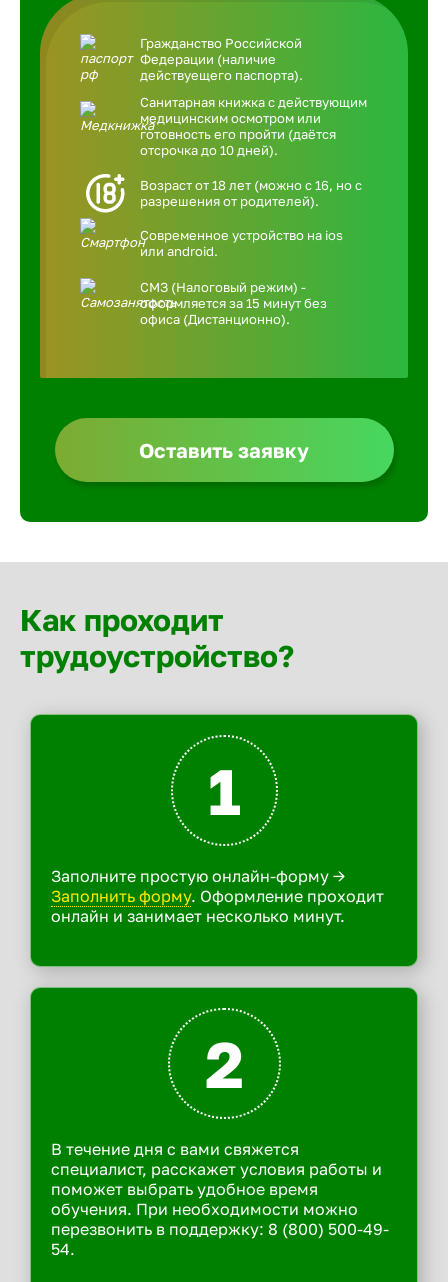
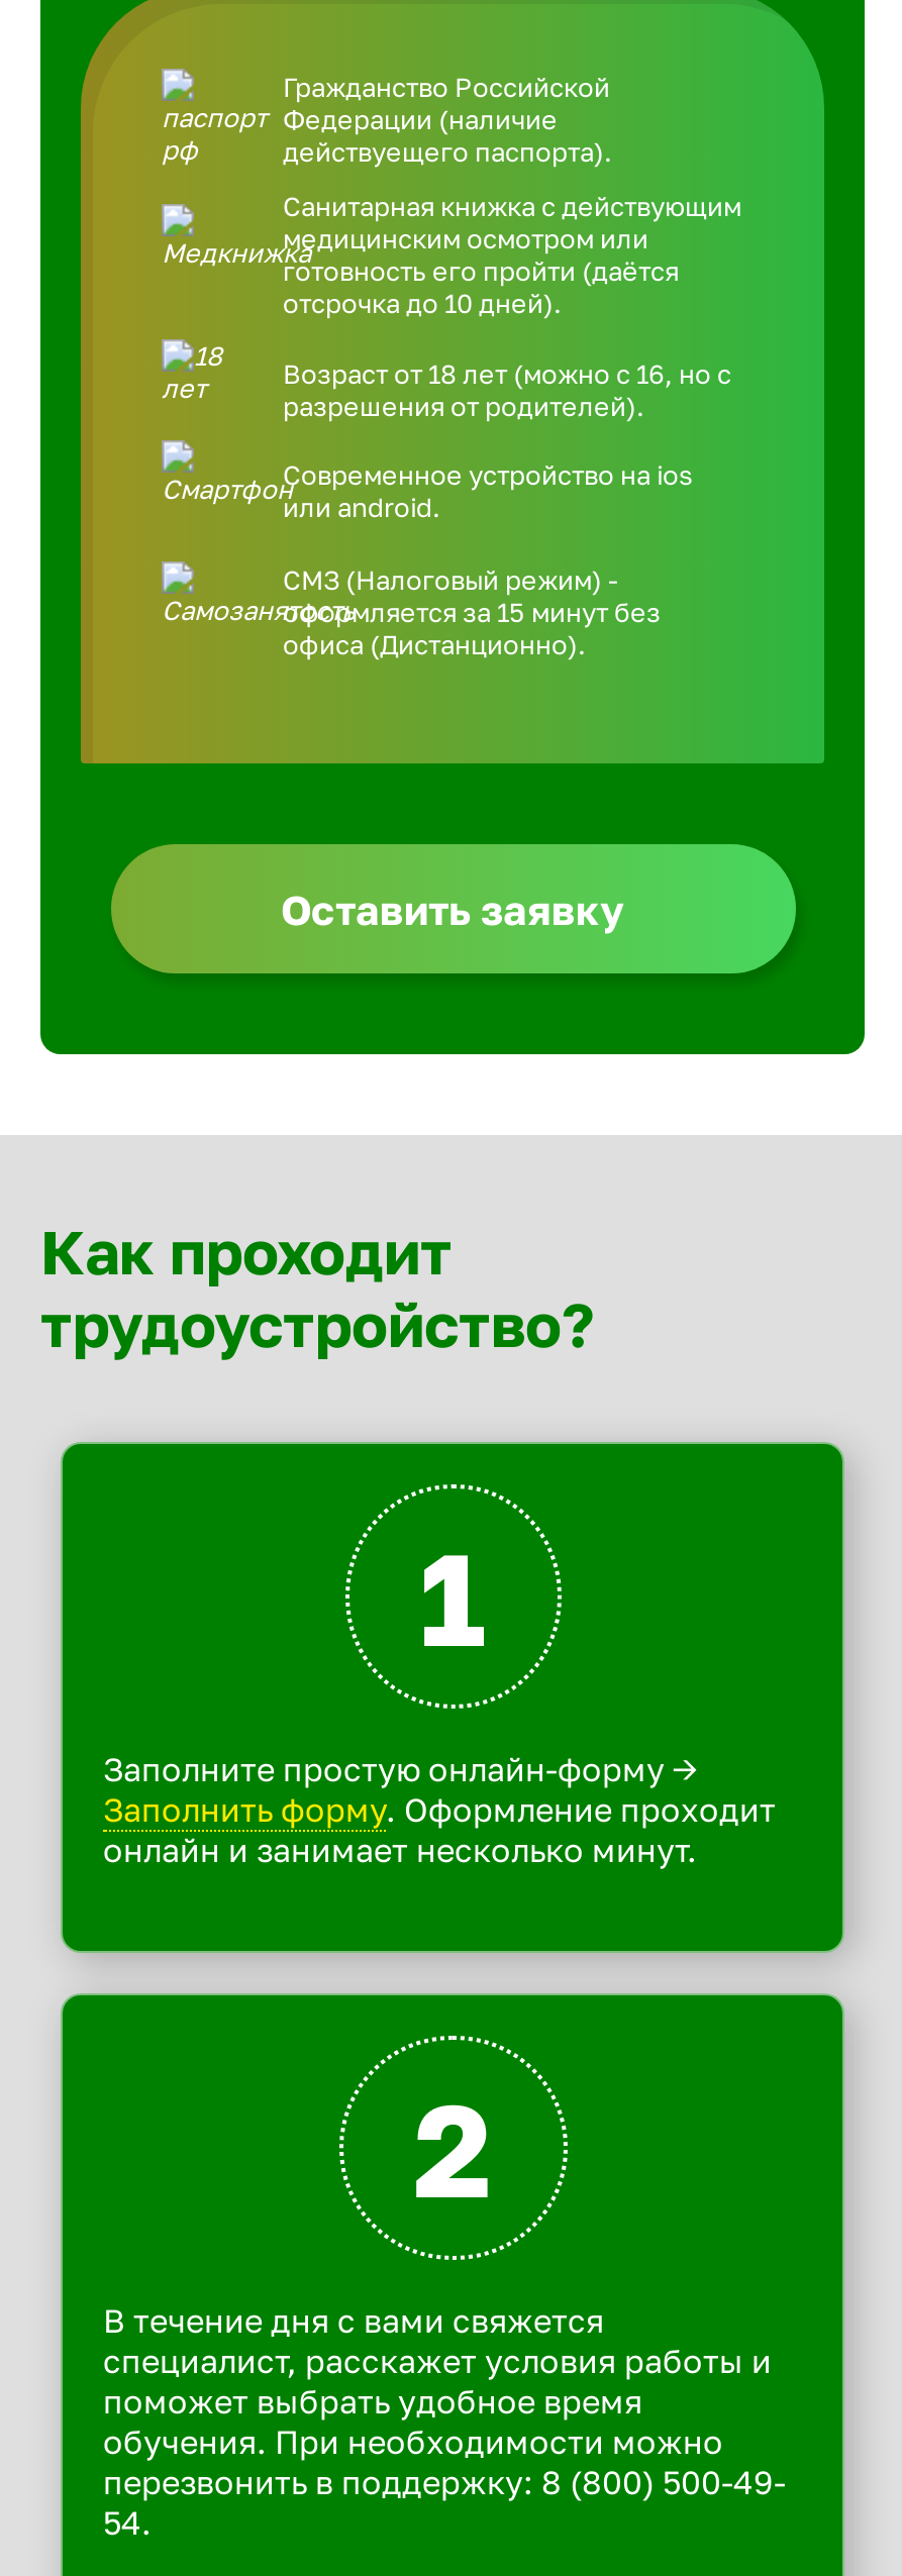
- [image]
+ [image]
